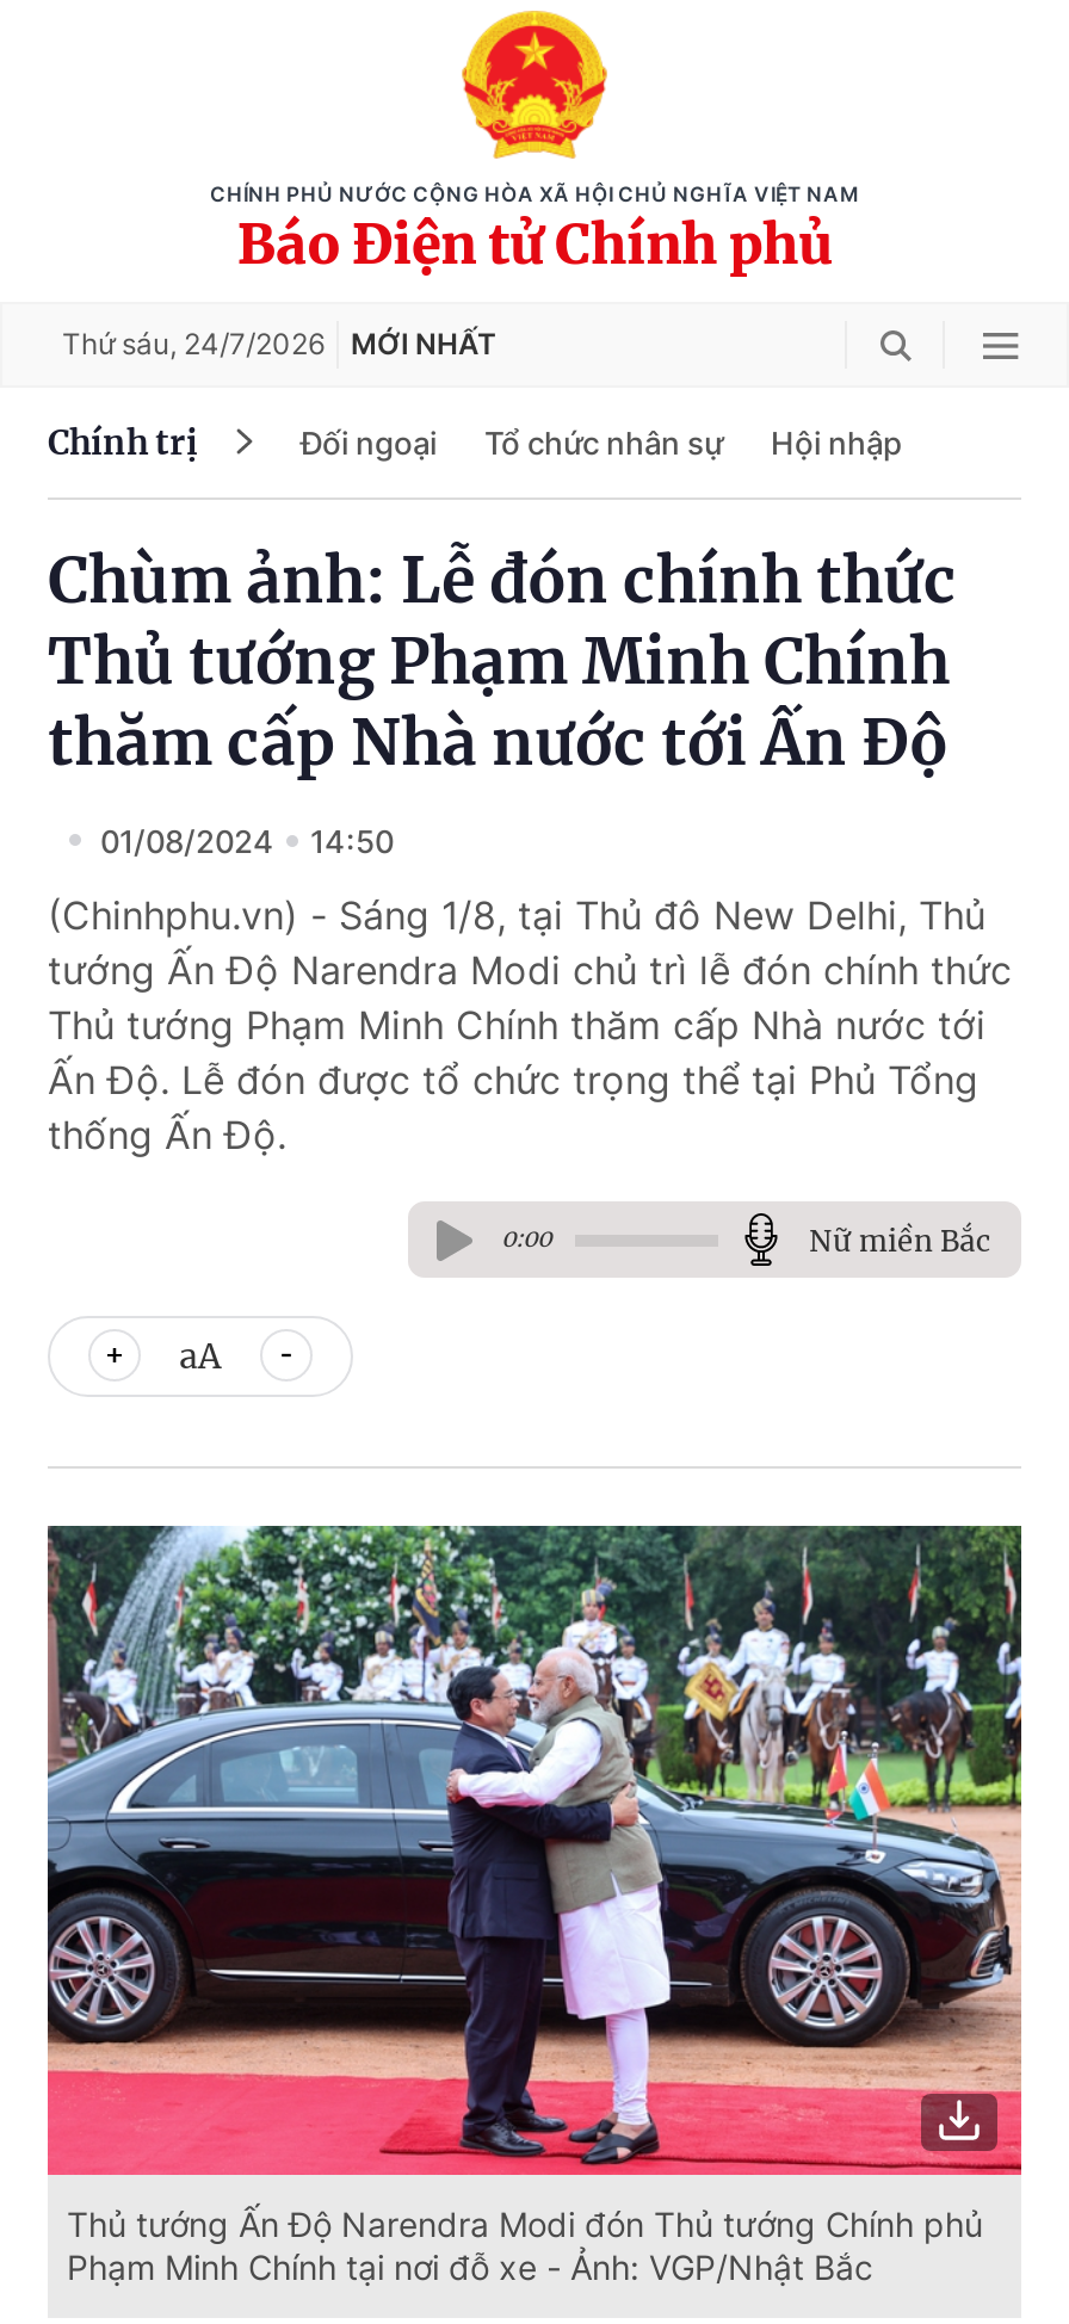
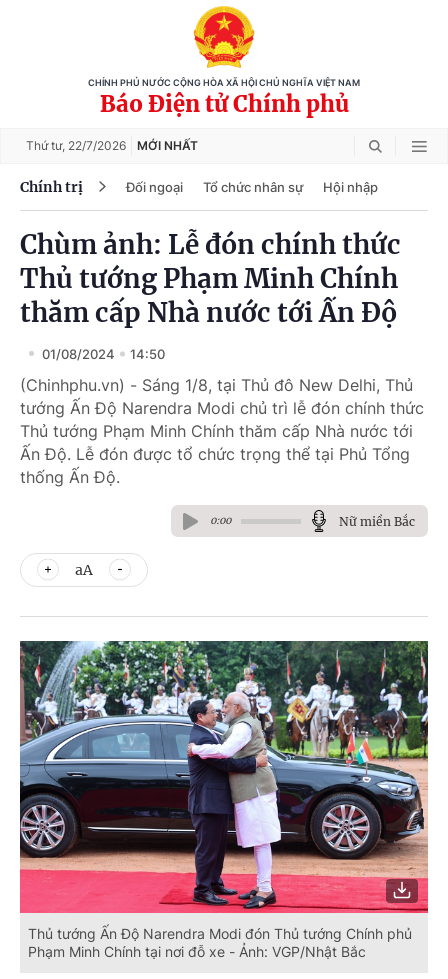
- Thứ sáu, 24/7/2026 MỚI NHẤT
+ Thứ tư, 22/7/2026 MỚI NHẤT
